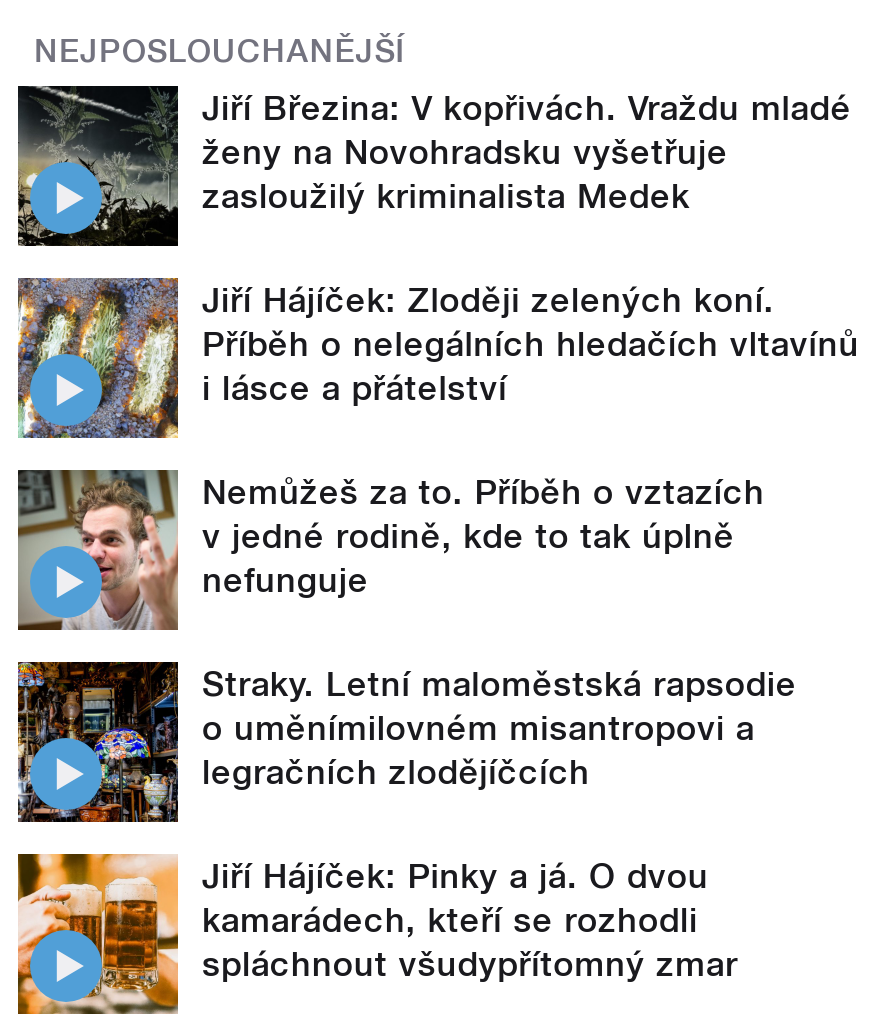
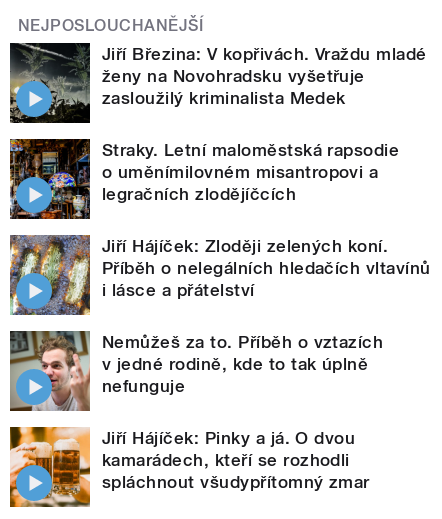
moved down: [image] | Jiří Hájíček: Zloději zelených koní. | Příběh o nelegálních hledačích vltavínů | i lásce a přátelství | Nemůžeš za to. Příběh o vztazích | v jedné rodině, kde to tak úplně | nefunguje

moved up: [image] | Straky. Letní maloměstská rapsodie | o uměnímilovném misantropovi a | legračních zlodějíčcích
